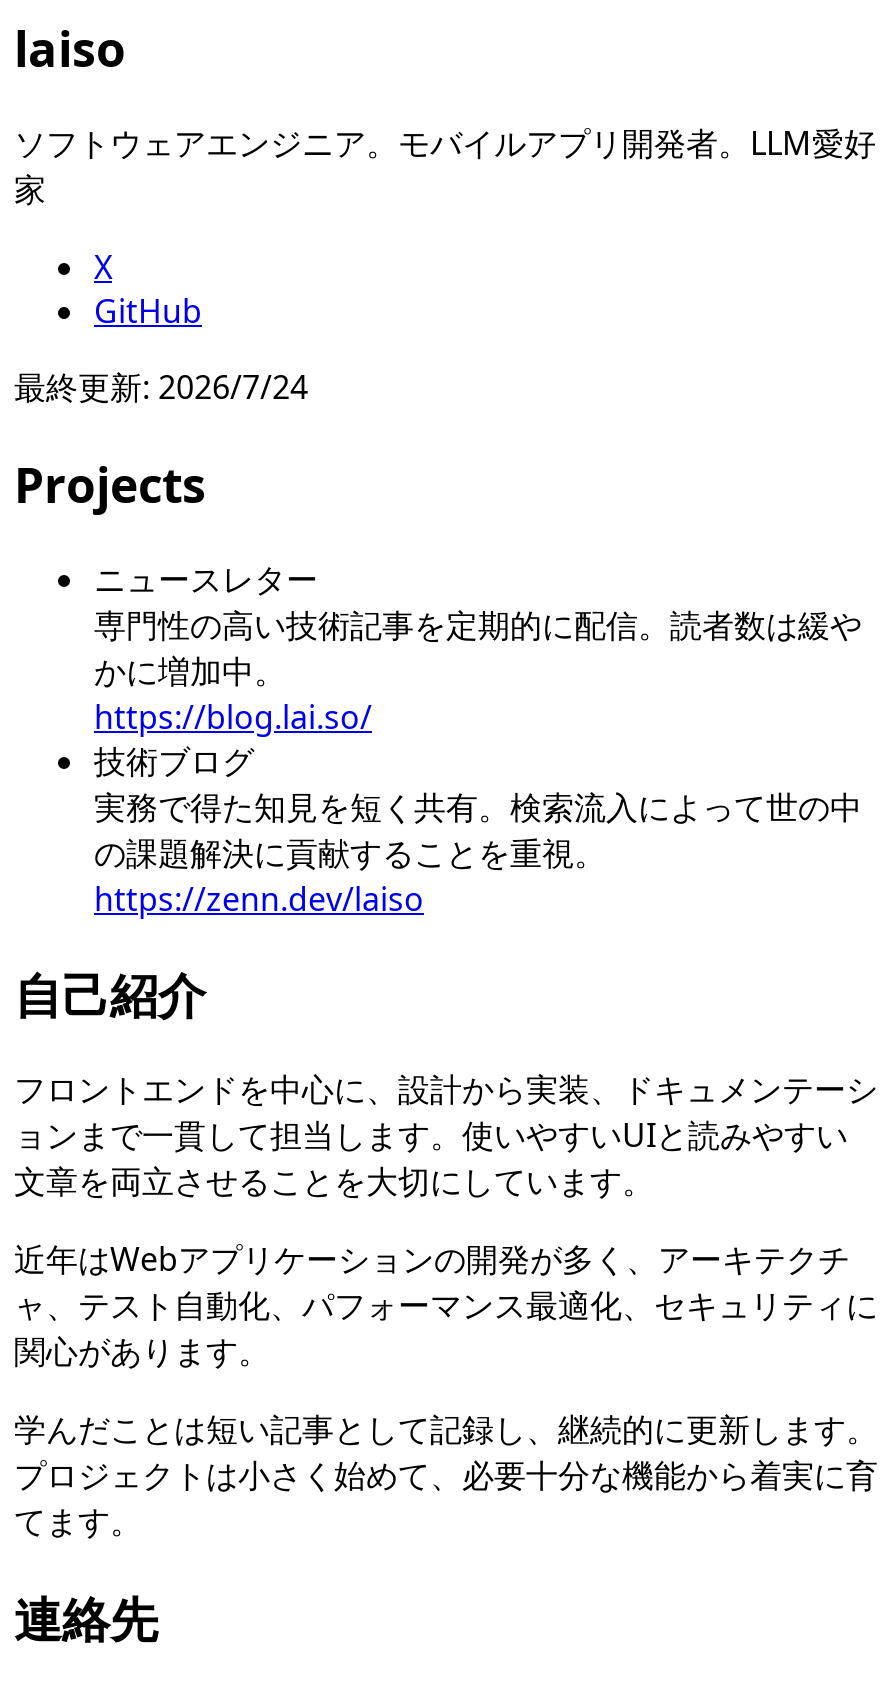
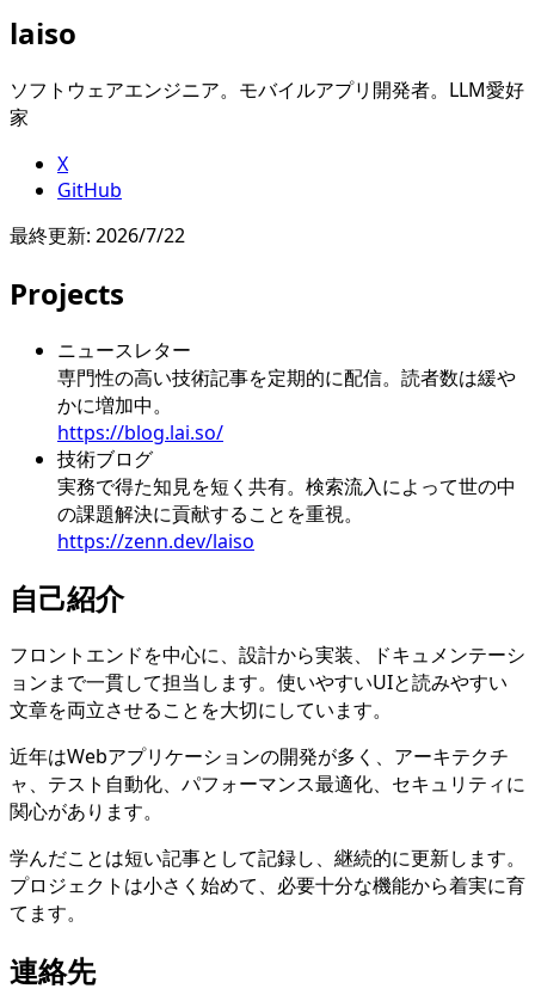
- 最終更新: 2026/7/24
+ 最終更新: 2026/7/22
